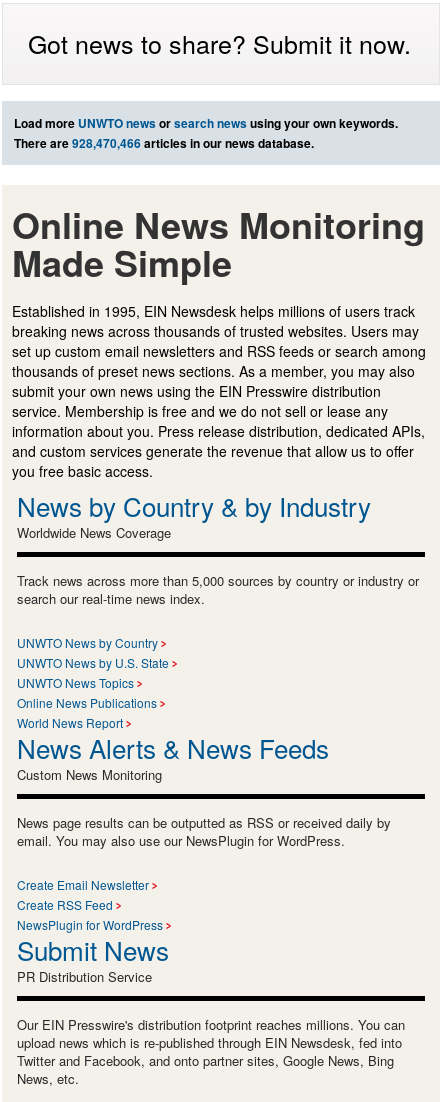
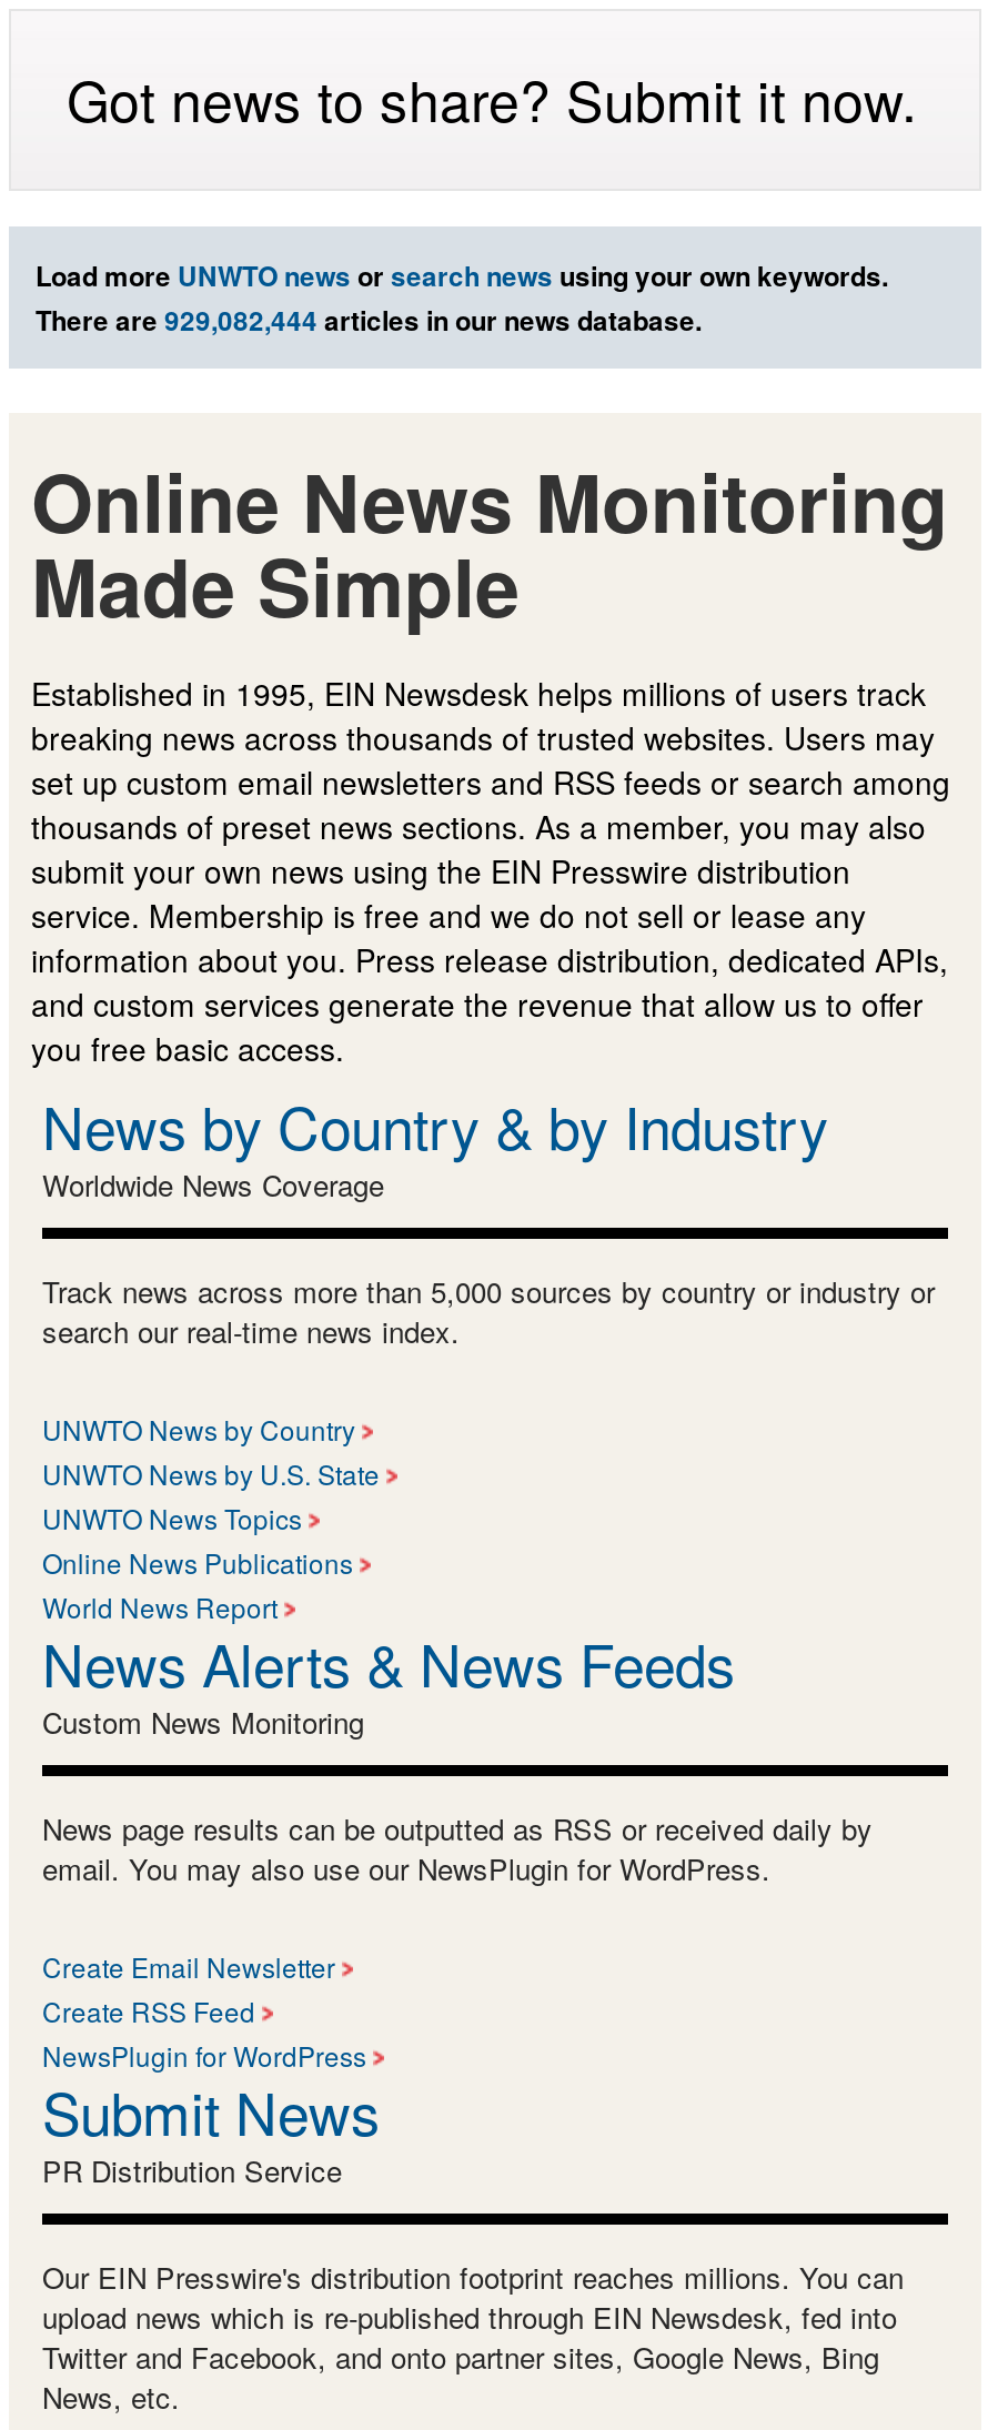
- There are 928,470,466 articles in our news database.
+ There are 929,082,444 articles in our news database.
